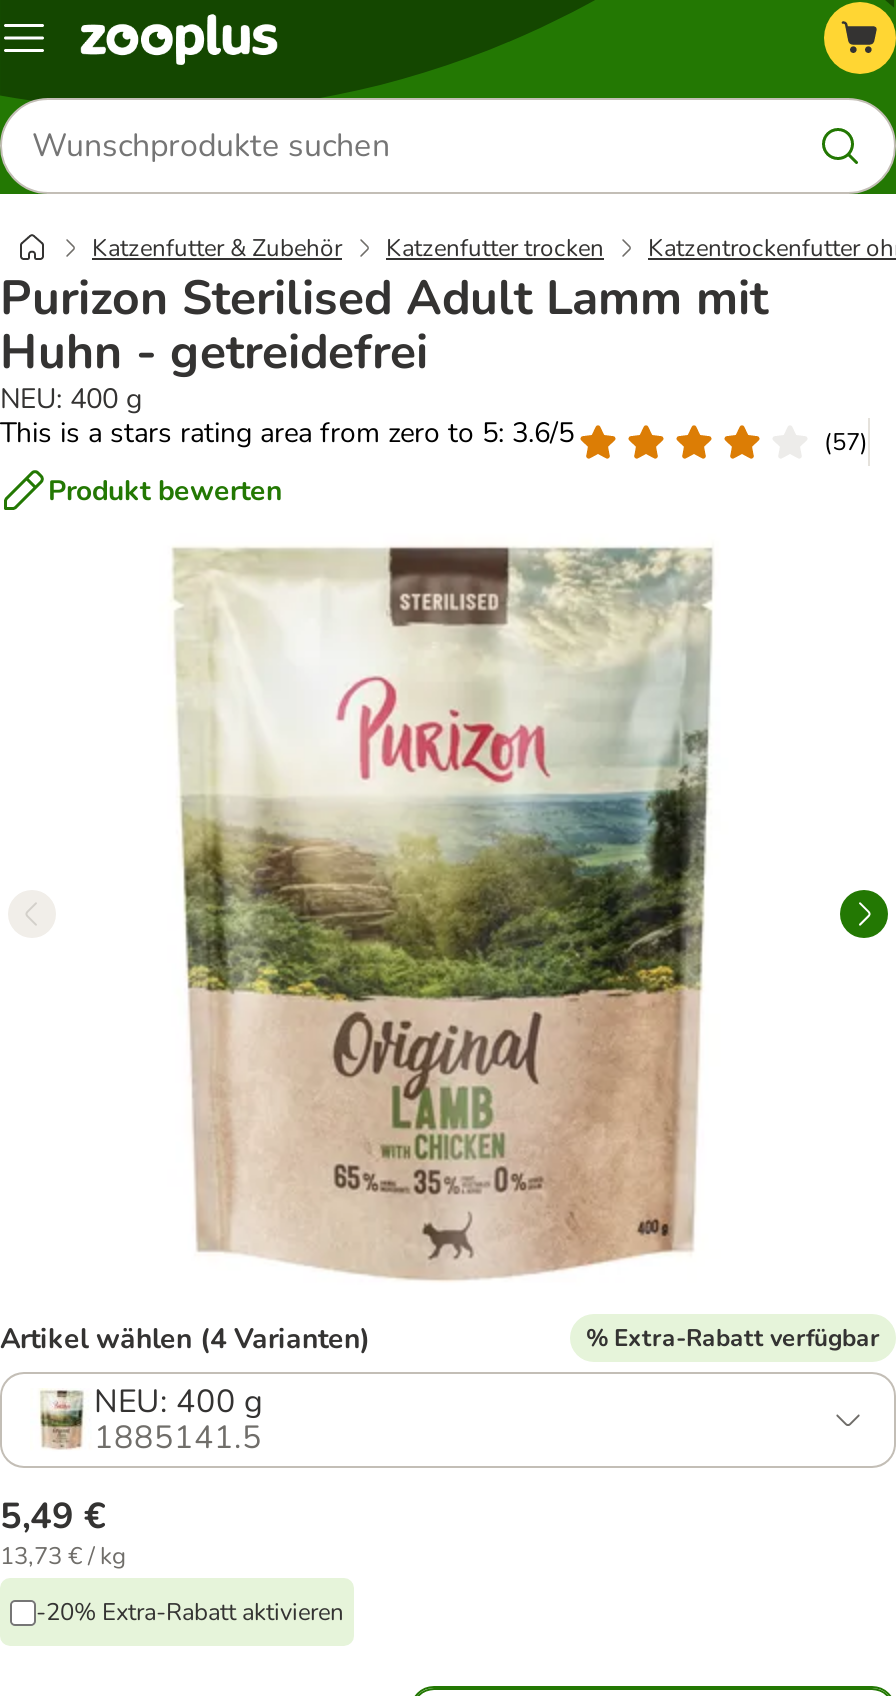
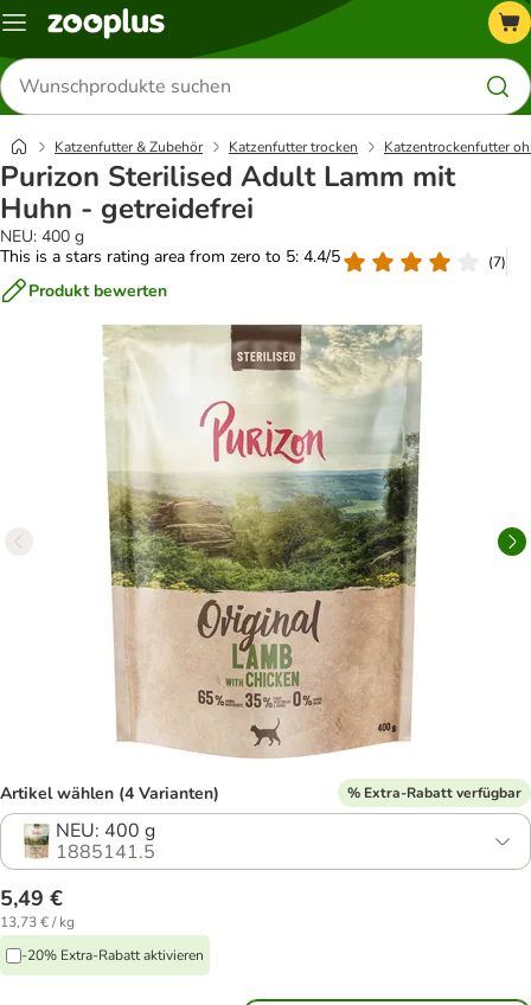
- This is a stars rating area from zero to 5: 3.6/5
+ This is a stars rating area from zero to 5: 4.4/5

- (57)
+ (7)
